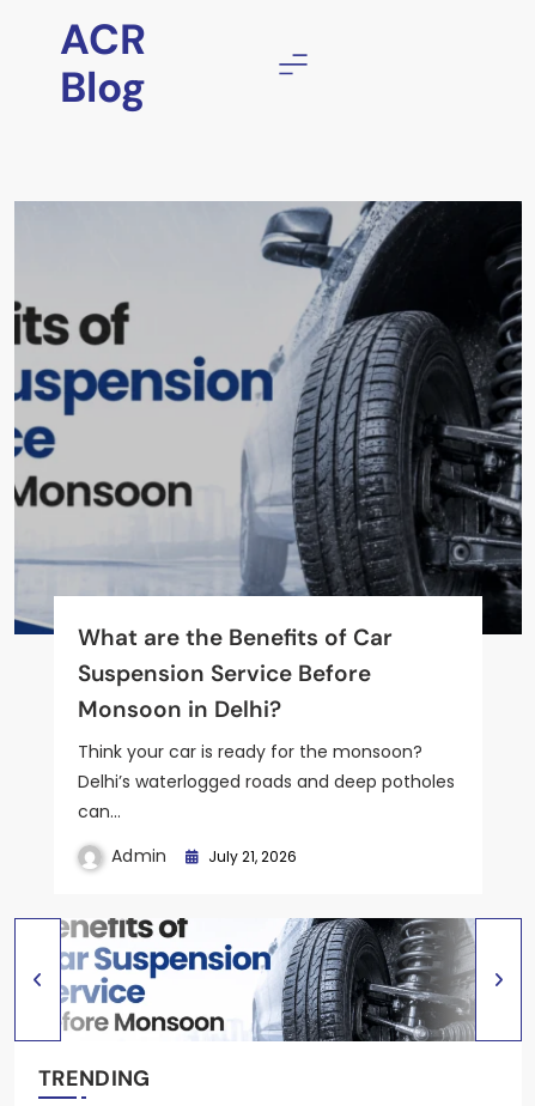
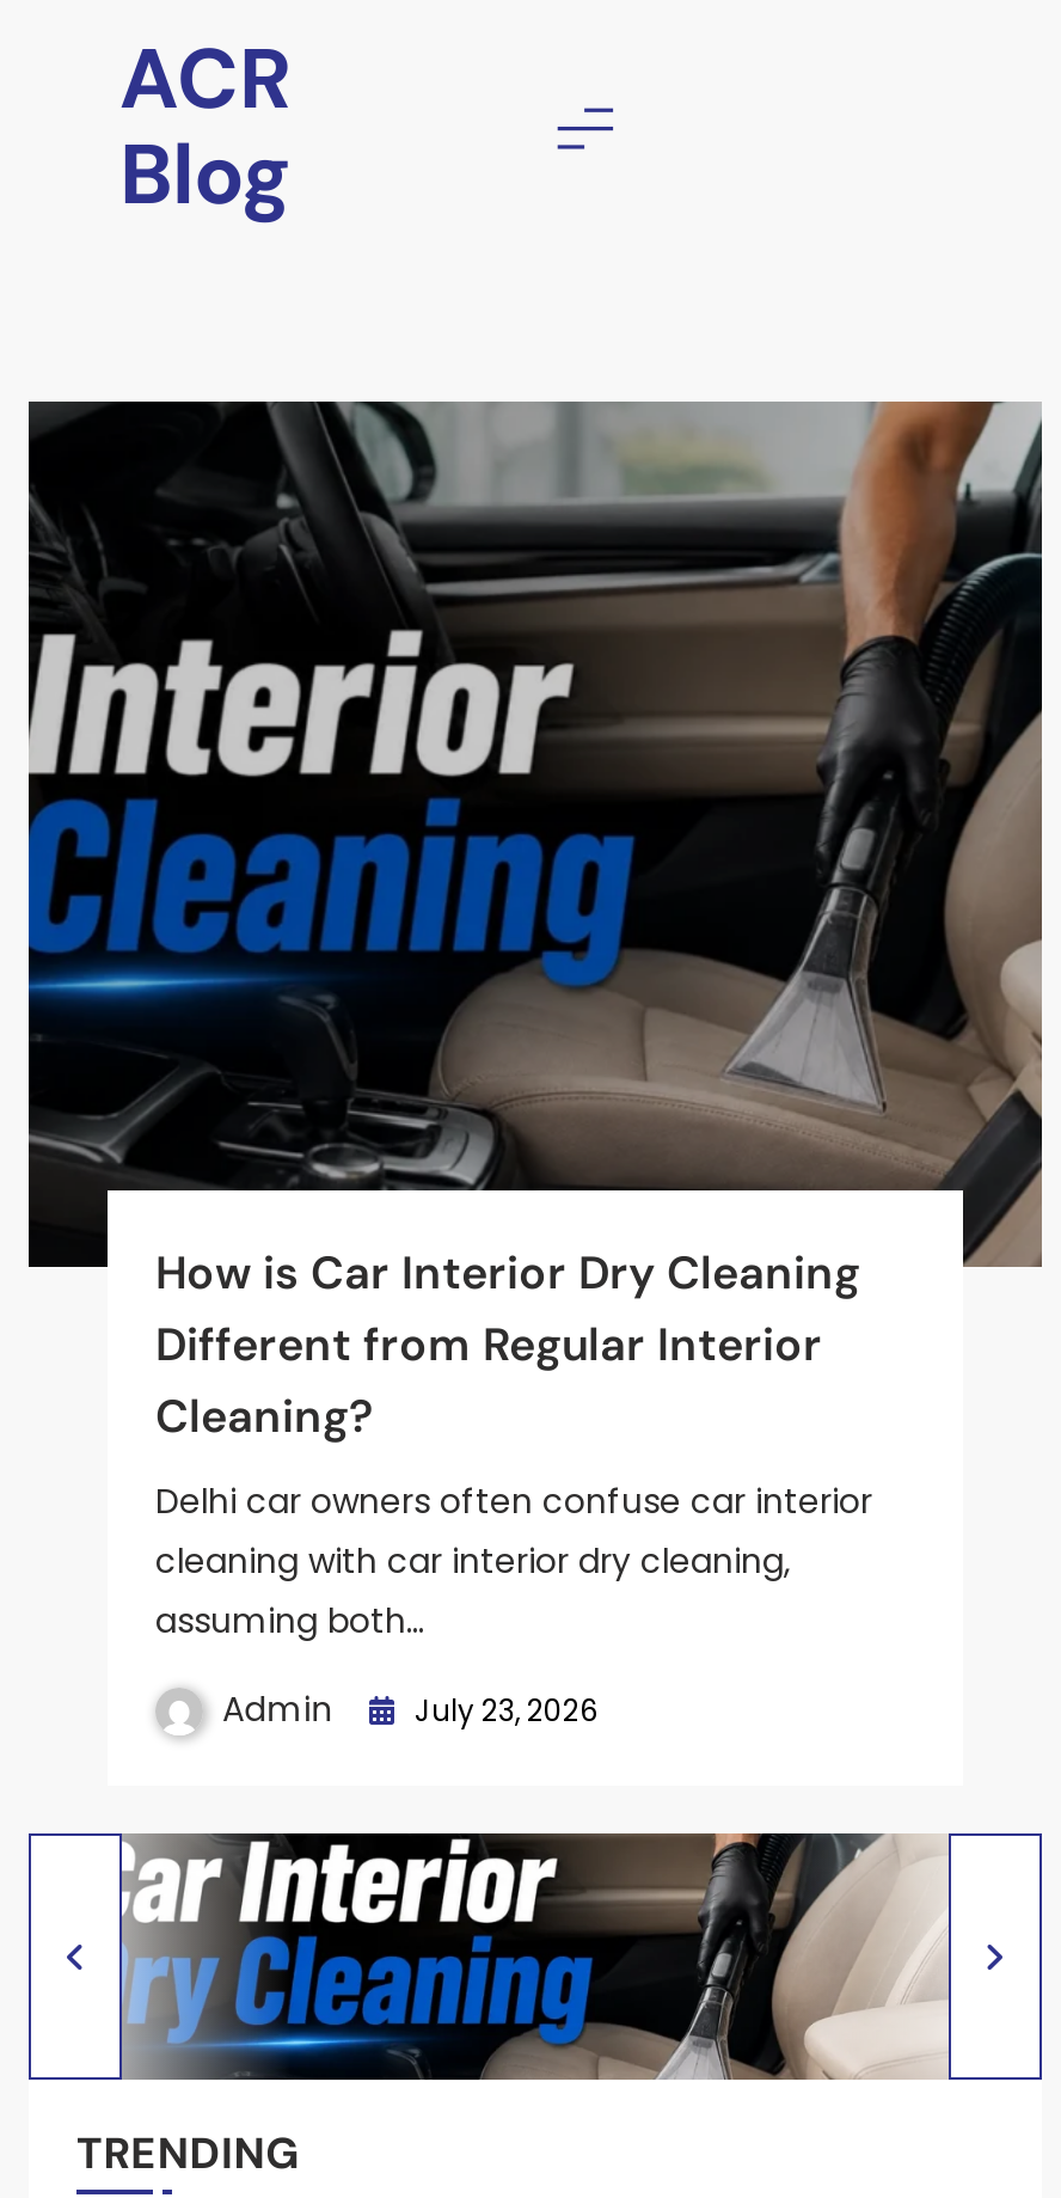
- [image]
- What are the Benefits of Car
- Suspension Service Before
- Monsoon in Delhi?
+ [image]
+ How is Car Interior Dry Cleaning
+ Different from Regular Interior
+ Cleaning?

- Think your car is ready for the monsoon?
- Delhi’s waterlogged roads and deep potholes
- can…
+ Delhi car owners often confuse car interior
+ cleaning with car interior dry cleaning,
+ assuming both…

- Admin July 21, 2026
+ Admin July 23, 2026

- [image]
+ [image]
